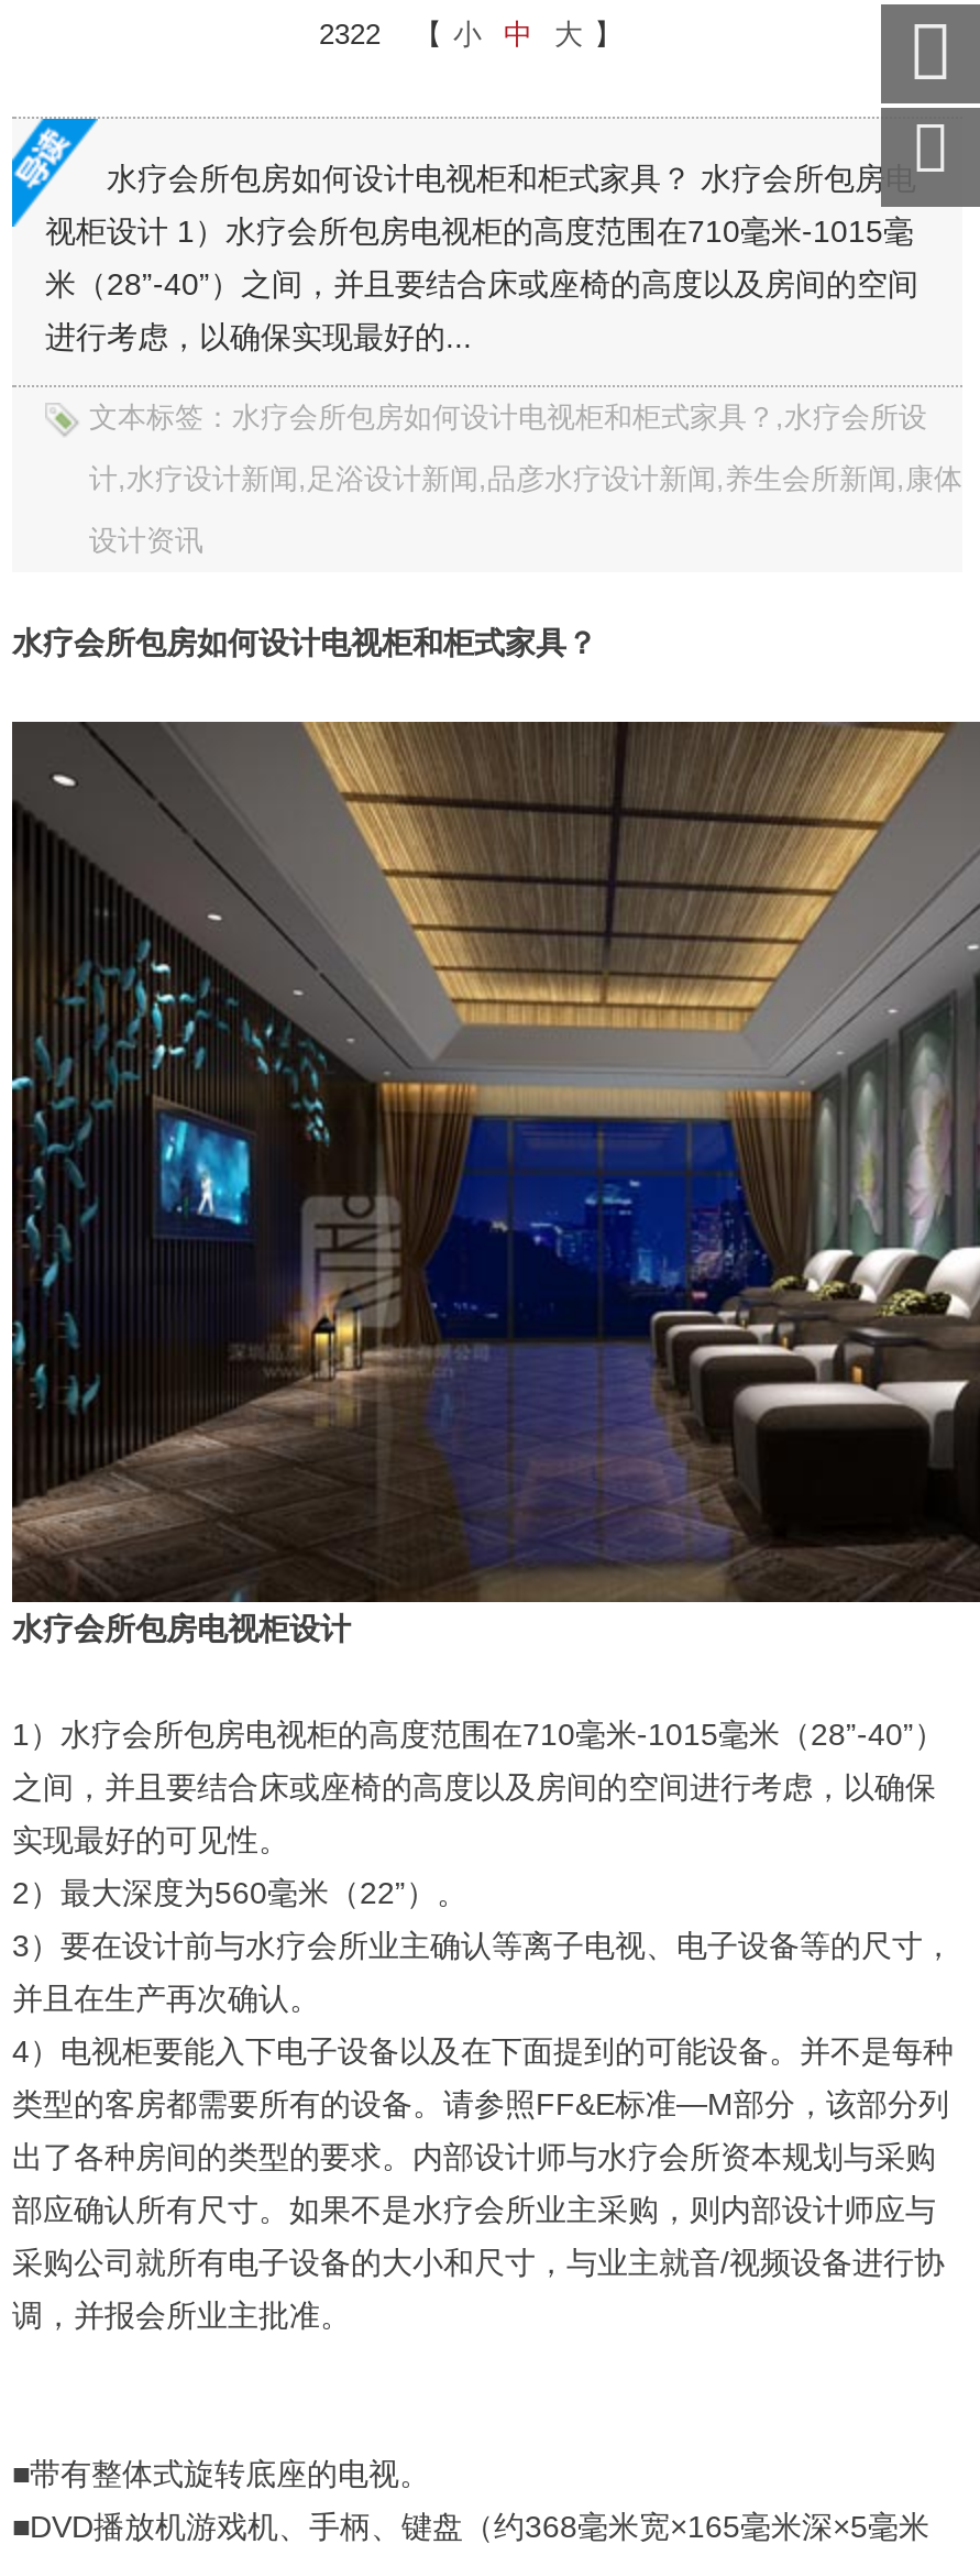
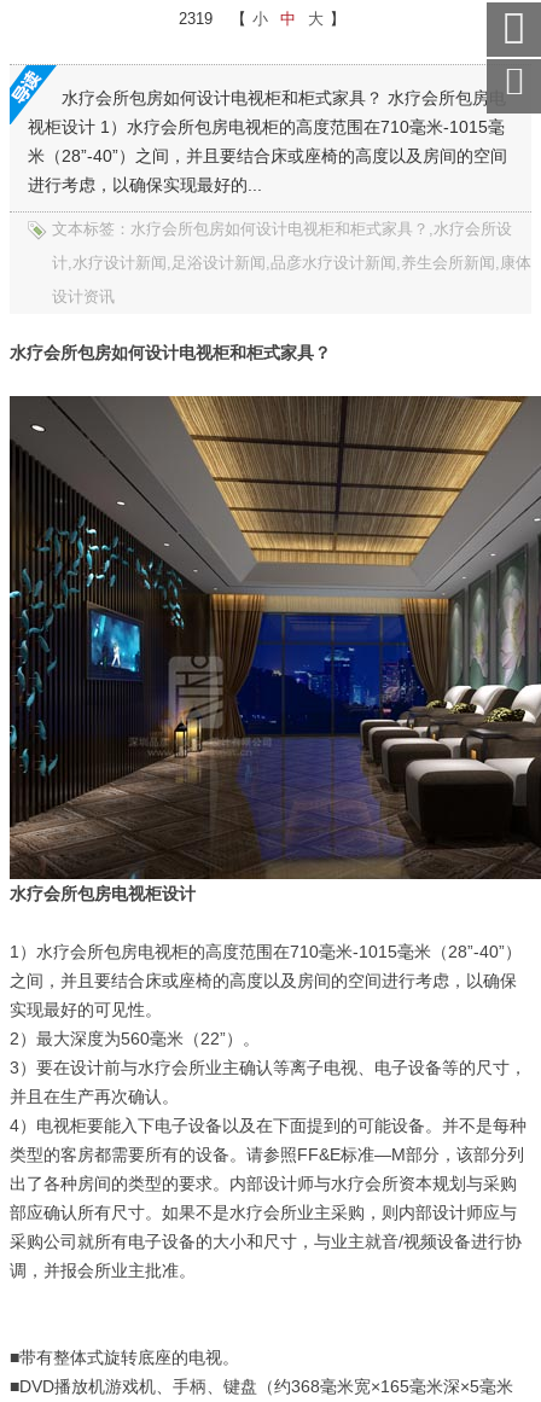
- 2322 【 小 中 大 】
+ 2319 【 小 中 大 】
